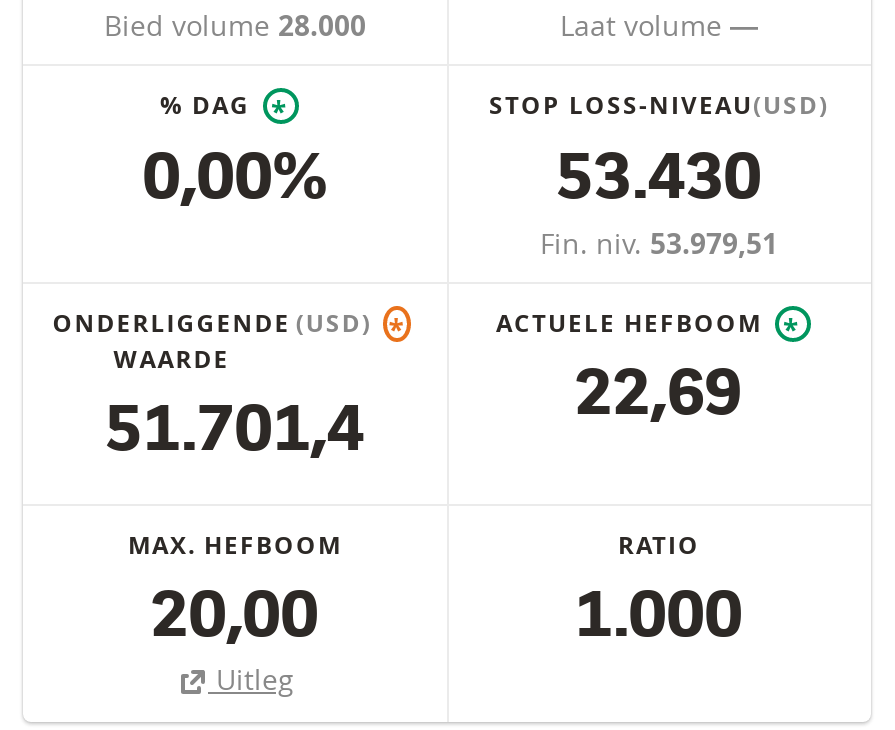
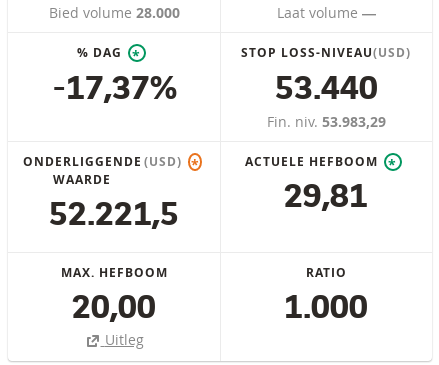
- 0,00%
+ -17,37%

- 53.430
+ 53.440

- Fin. niv. 53.979,51
+ Fin. niv. 53.983,29

- 22,69
+ 29,81

- 51.701,4
+ 52.221,5
